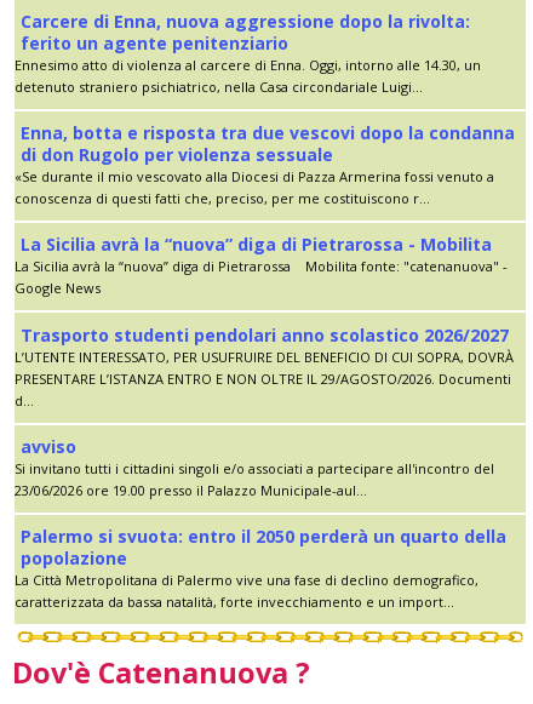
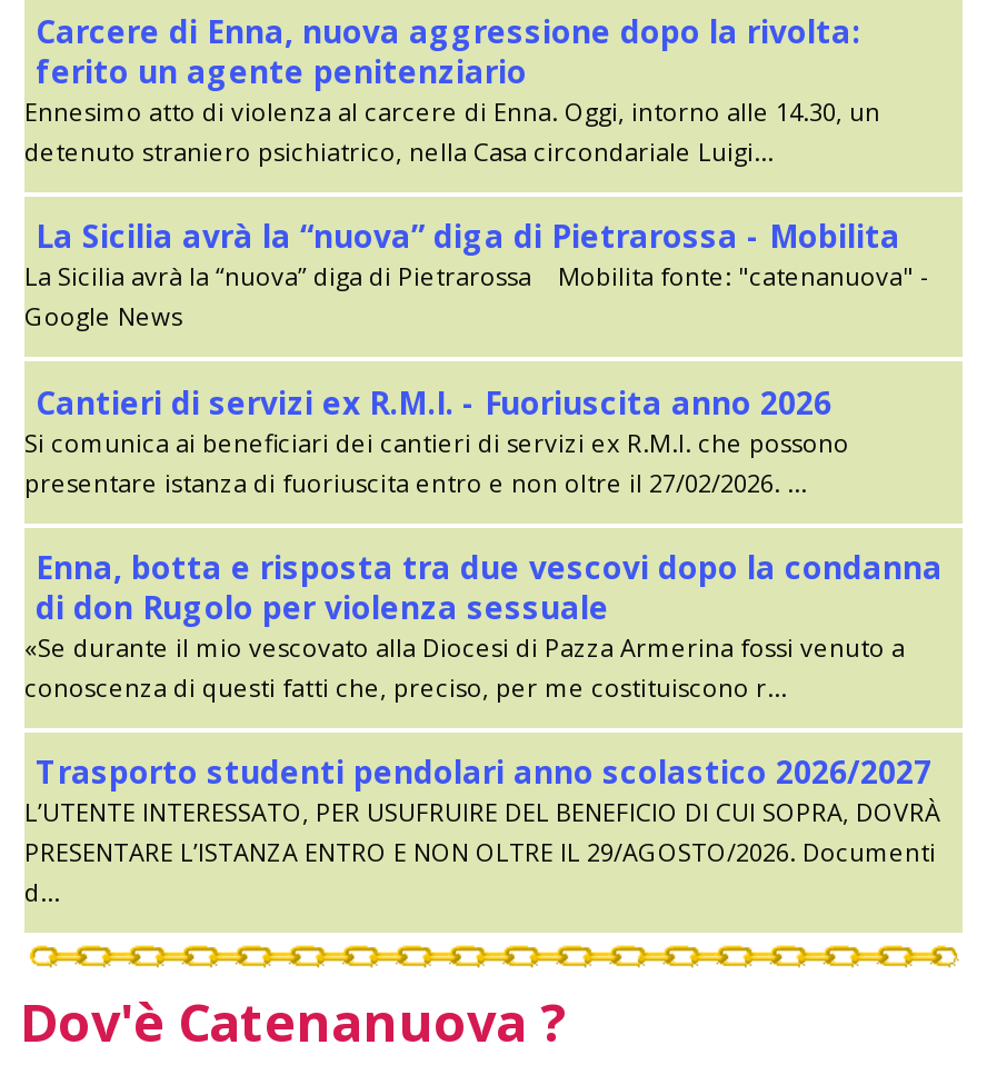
+ Cantieri di servizi ex R.M.I. - Fuoriuscita anno 2026
+ Si comunica ai beneficiari dei cantieri di servizi ex R.M.I. che possono
+ presentare istanza di fuoriuscita entro e non oltre il 27/02/2026. ...

moved down: Enna, botta e risposta tra due vescovi dopo la condanna | di don Rugolo per violenza sessuale | «Se durante il mio vescovato alla Diocesi di Pazza Armerina fossi venuto a | conoscenza di questi fatti che, preciso, per me costituiscono r...

moved up: La Sicilia avrà la “nuova” diga di Pietrarossa - Mobilita | La Sicilia avrà la “nuova” diga di Pietrarossa Mobilita fonte: "catenanuova" - | Google News

moved down: Trasporto studenti pendolari anno scolastico 2026/2027 | L’UTENTE INTERESSATO, PER USUFRUIRE DEL BENEFICIO DI CUI SOPRA, DOVRÀ | PRESENTARE L’ISTANZA ENTRO E NON OLTRE IL 29/AGOSTO/2026. Documenti | d...

- avviso
- Si invitano tutti i cittadini singoli e/o associati a partecipare all'incontro del
- 23/06/2026 ore 19.00 presso il Palazzo Municipale-aul...
- Palermo si svuota: entro il 2050 perderà un quarto della
- popolazione
- La Città Metropolitana di Palermo vive una fase di declino demografico,
- caratterizzata da bassa natalità, forte invecchiamento e un import...
